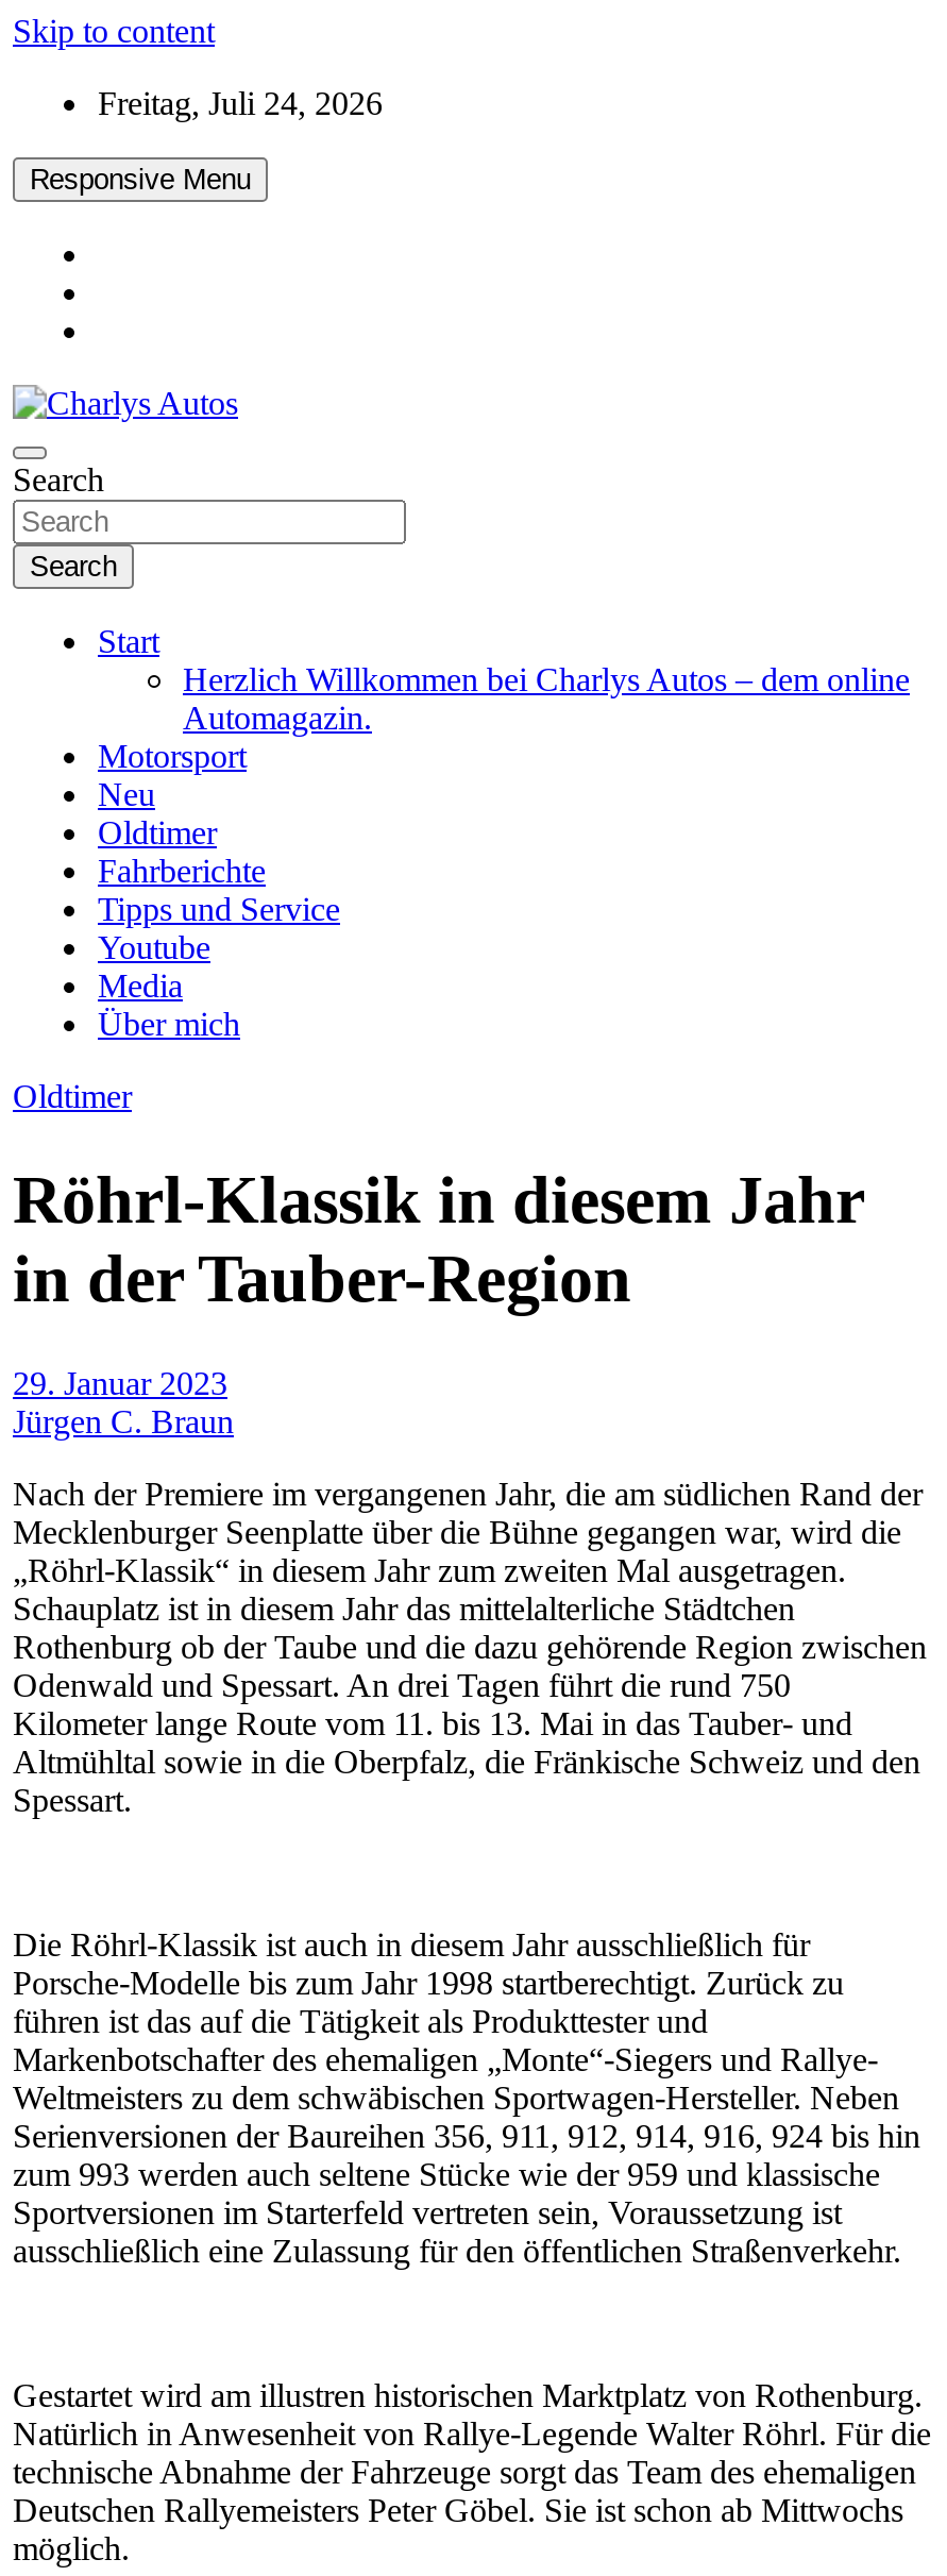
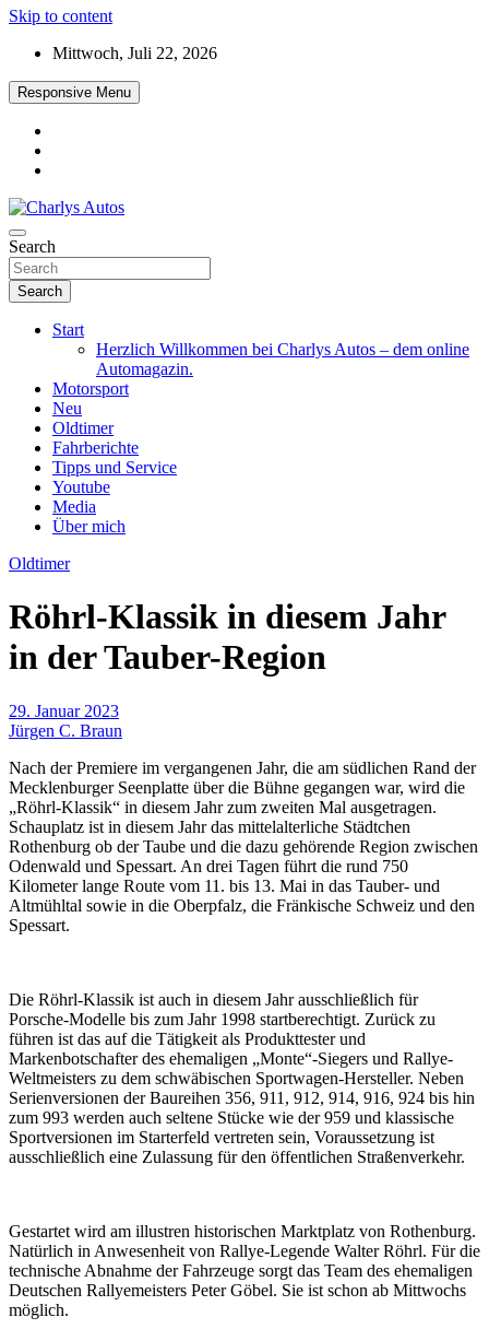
- Freitag, Juli 24, 2026
+ Mittwoch, Juli 22, 2026
